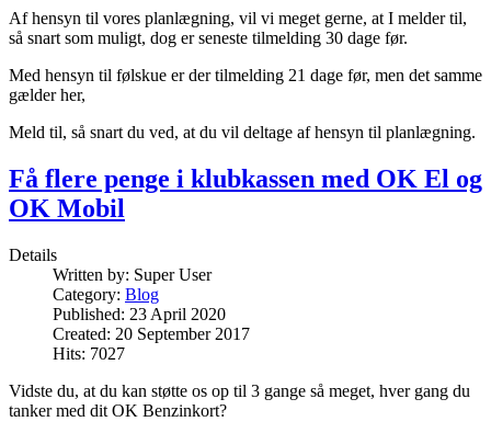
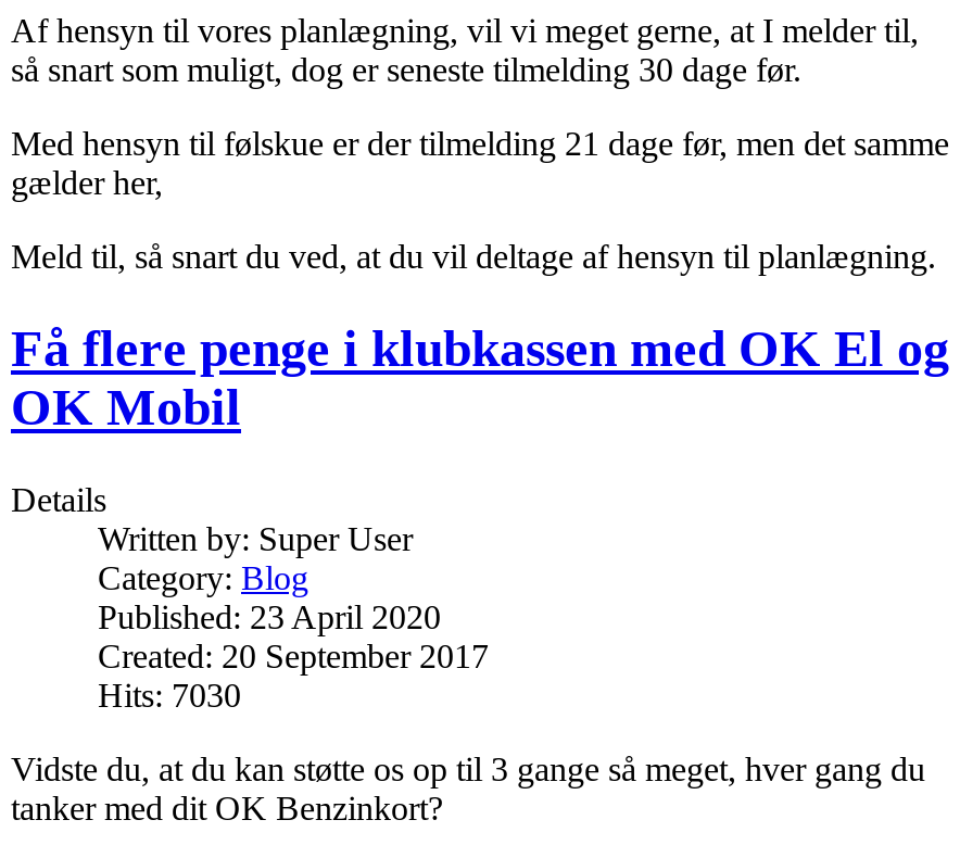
- Hits: 7027
+ Hits: 7030
